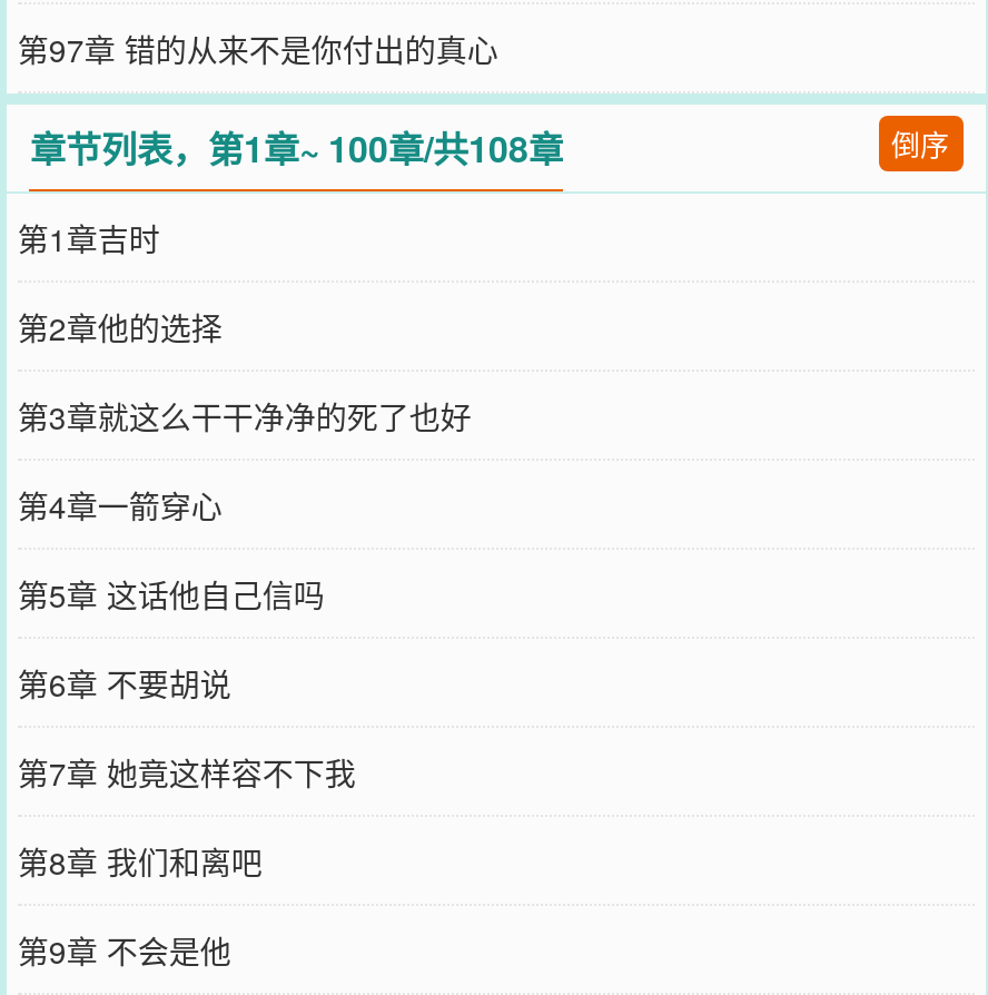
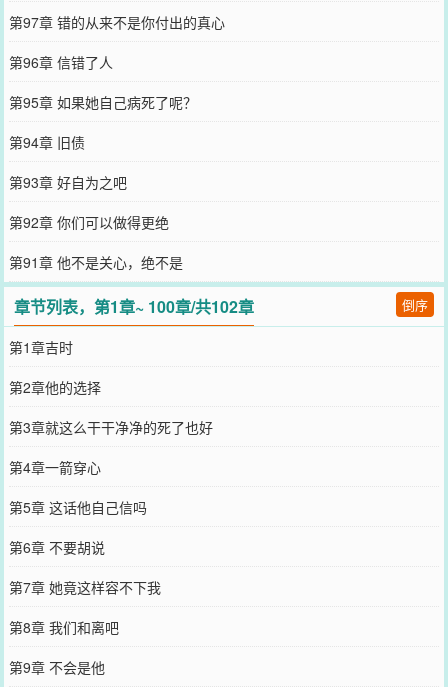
- 章节列表，第1章~ 100章/共108章
+ 第96章 信错了人
+ 第95章 如果她自己病死了呢？
+ 第94章 旧债
+ 第93章 好自为之吧
+ 第92章 你们可以做得更绝
+ 第91章 他不是关心，绝不是
+ 章节列表，第1章~ 100章/共102章
